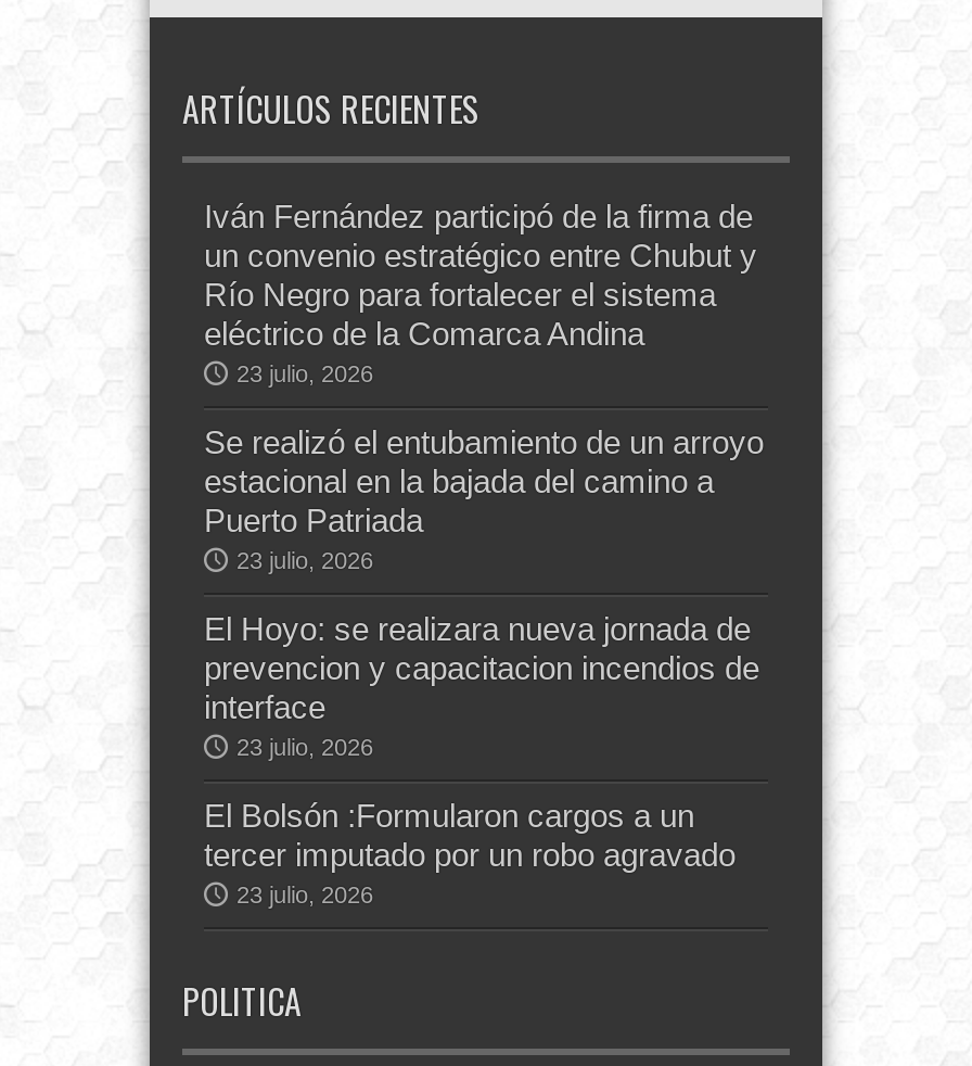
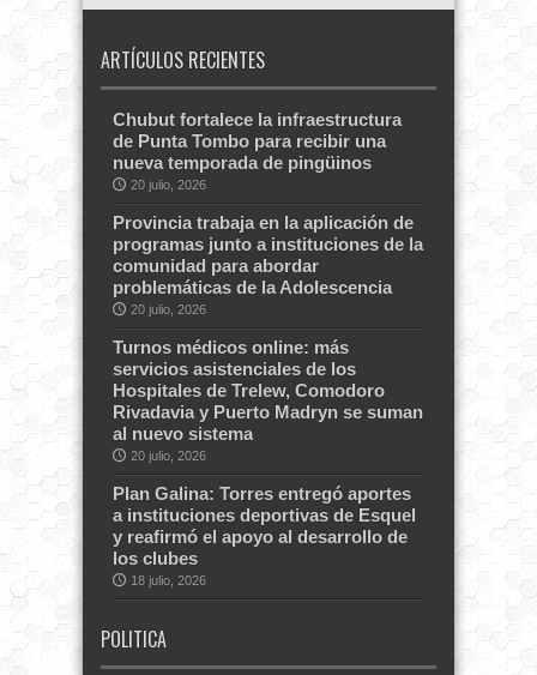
- Iván Fernández participó de la firma de
- un convenio estratégico entre Chubut y
- Río Negro para fortalecer el sistema
- eléctrico de la Comarca Andina
- 23 julio, 2026
+ Chubut fortalece la infraestructura
+ de Punta Tombo para recibir una
+ nueva temporada de pingüinos
+ 20 julio, 2026

- Se realizó el entubamiento de un arroyo
- estacional en la bajada del camino a
- Puerto Patriada
- 23 julio, 2026
+ Provincia trabaja en la aplicación de
+ programas junto a instituciones de la
+ comunidad para abordar
+ problemáticas de la Adolescencia
+ 20 julio, 2026

- El Hoyo: se realizara nueva jornada de
- prevencion y capacitacion incendios de
- interface
- 23 julio, 2026
+ Turnos médicos online: más
+ servicios asistenciales de los
+ Hospitales de Trelew, Comodoro
+ Rivadavia y Puerto Madryn se suman
+ al nuevo sistema
+ 20 julio, 2026

- El Bolsón :Formularon cargos a un
- tercer imputado por un robo agravado
- 23 julio, 2026
+ Plan Galina: Torres entregó aportes
+ a instituciones deportivas de Esquel
+ y reafirmó el apoyo al desarrollo de
+ los clubes
+ 18 julio, 2026
